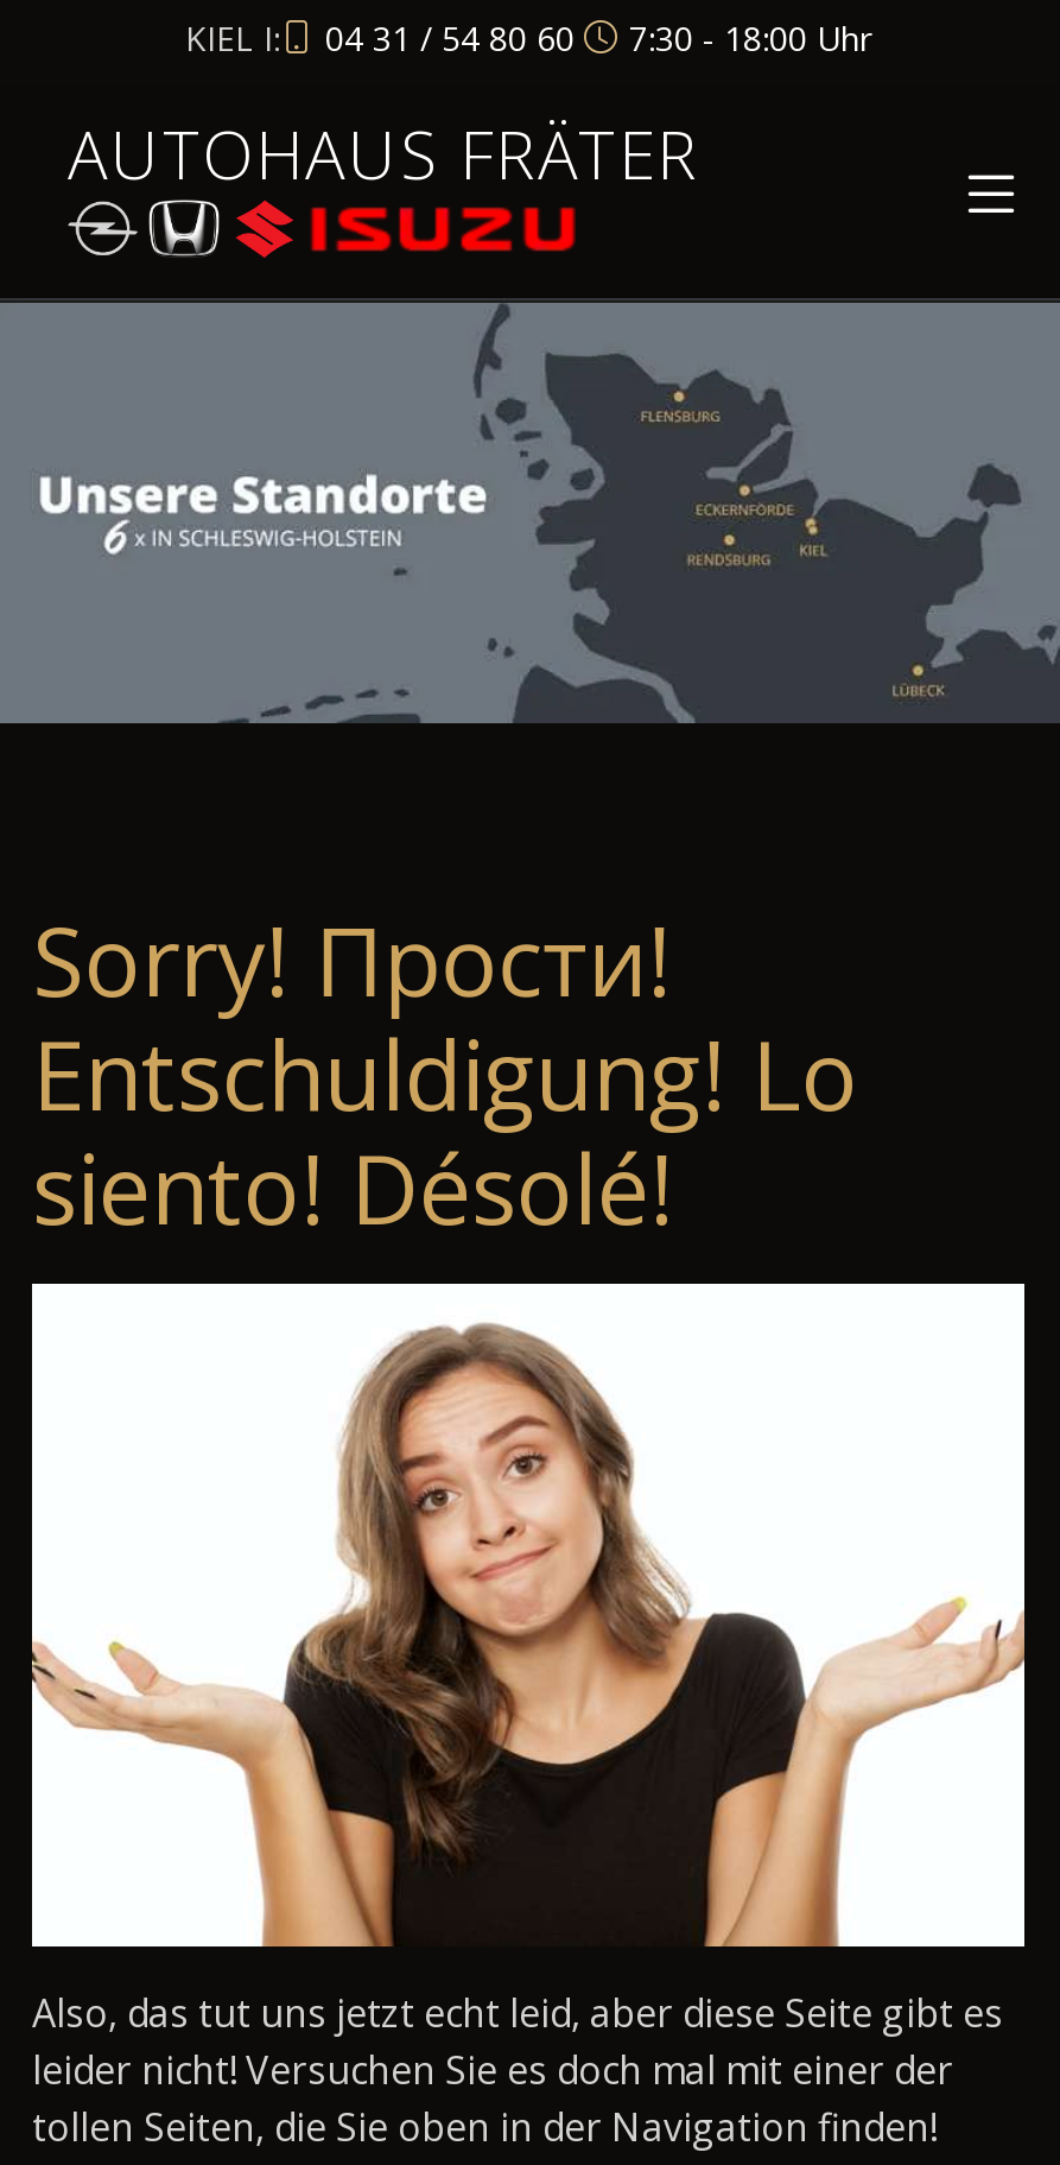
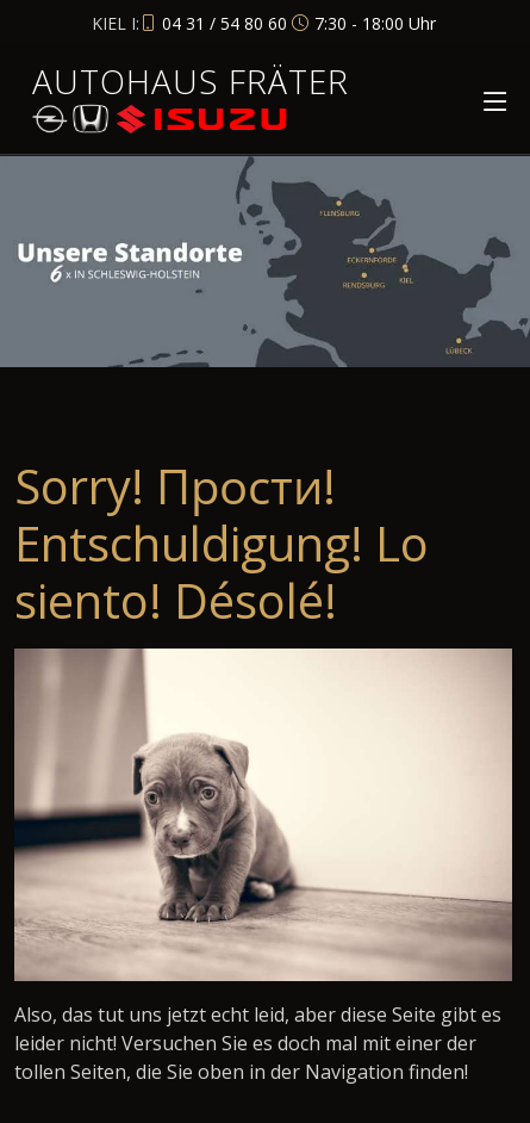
- [image]
+ [image]
